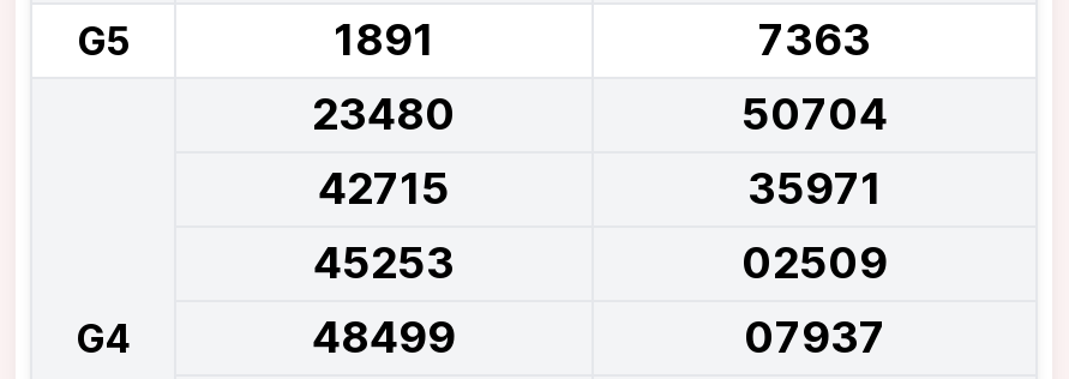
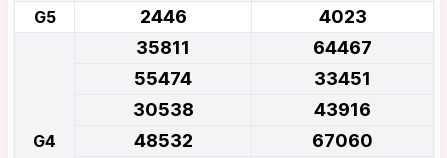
- 1891
+ 2446

- 7363
+ 4023

- 23480
+ 35811

- 50704
+ 64467

- 42715
+ 55474

- 35971
+ 33451

- 45253
+ 30538

- 02509
+ 43916

- 48499
+ 48532

- 07937
+ 67060
